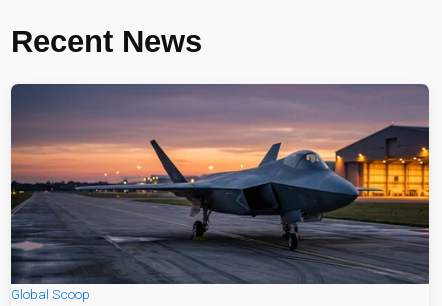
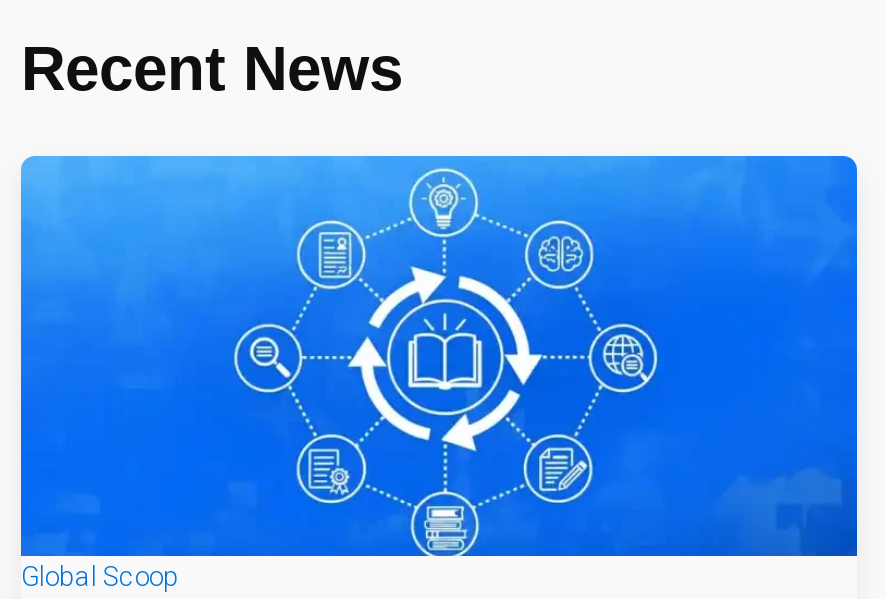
- [image]
+ [image]
